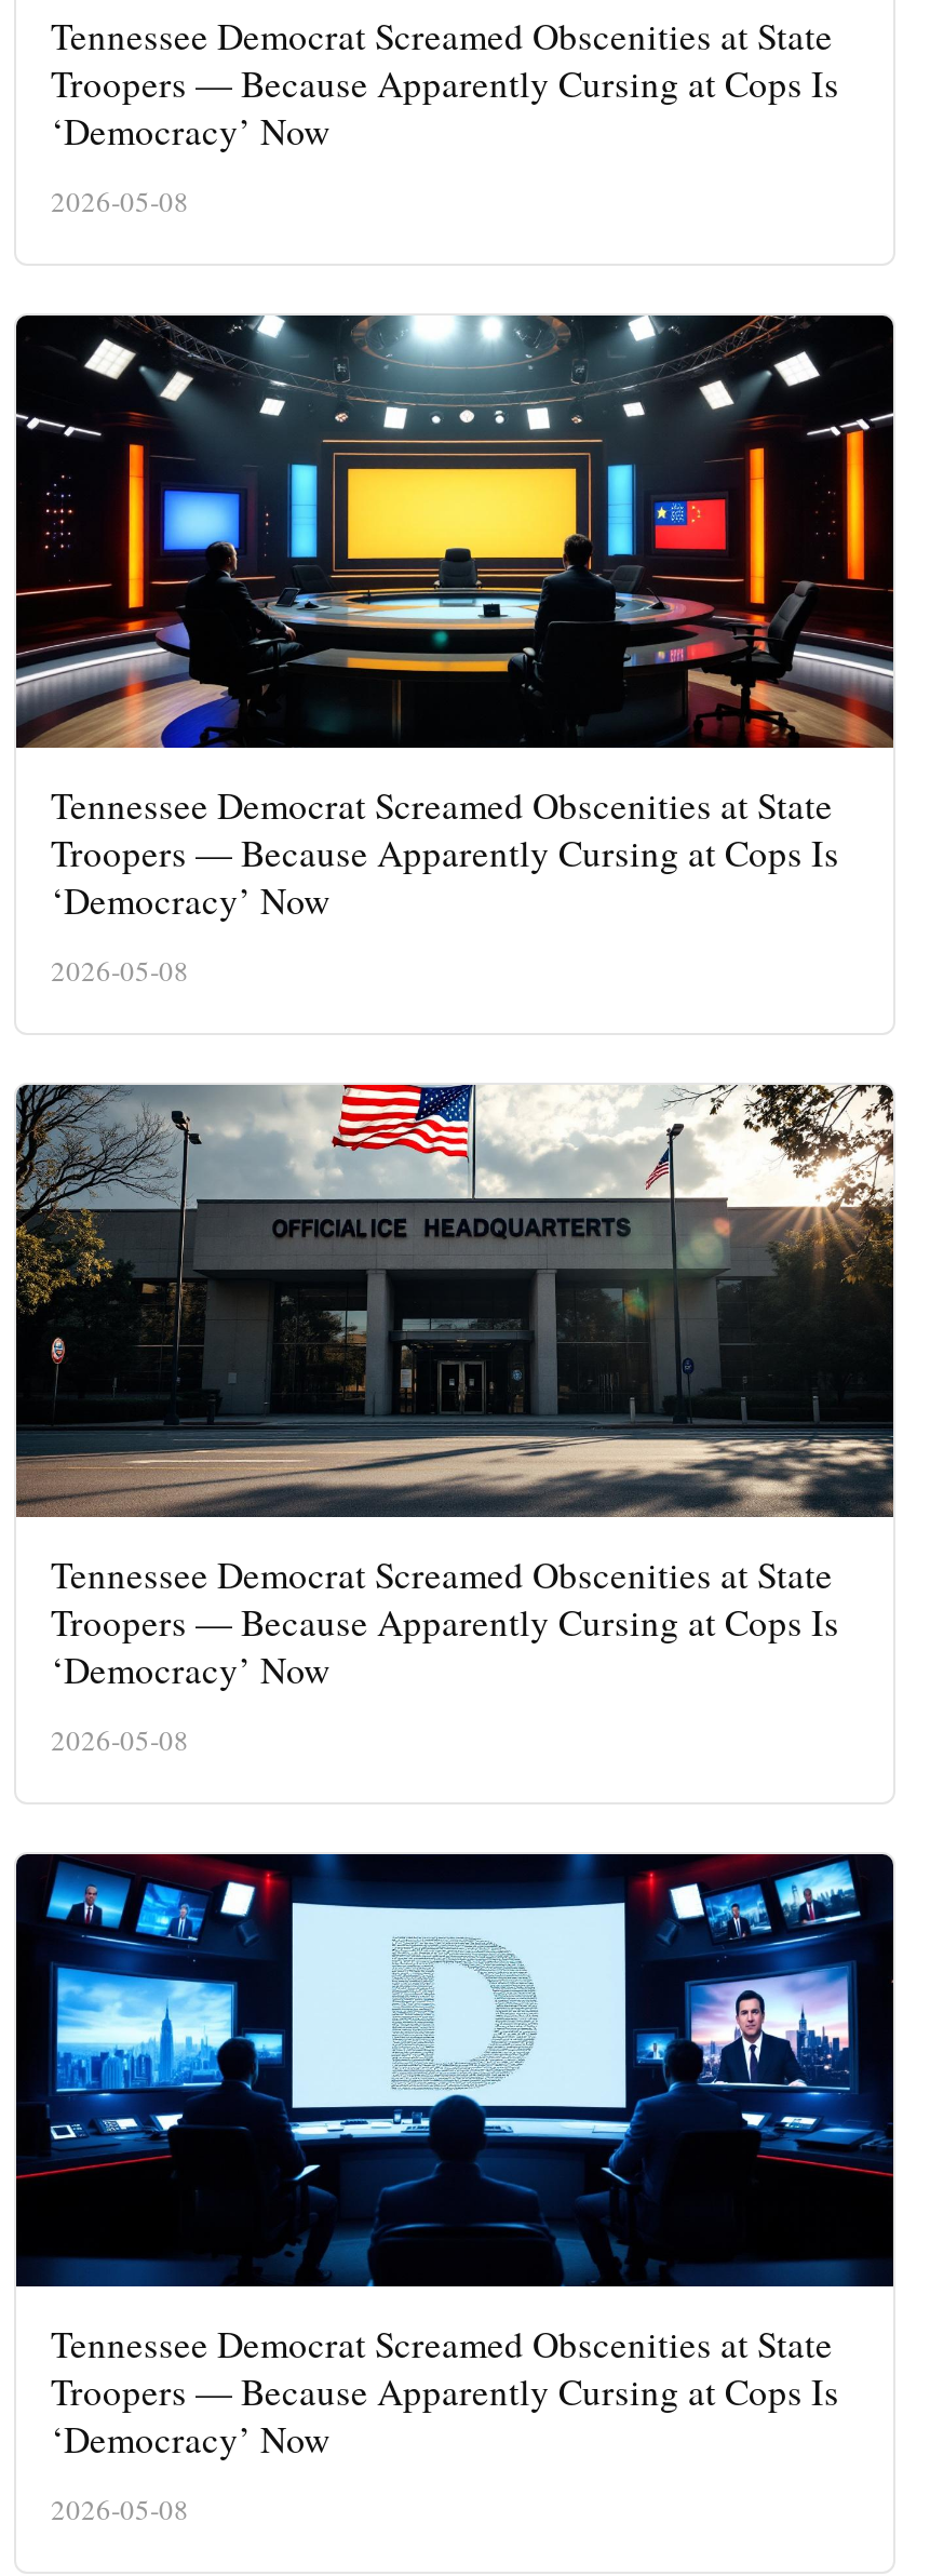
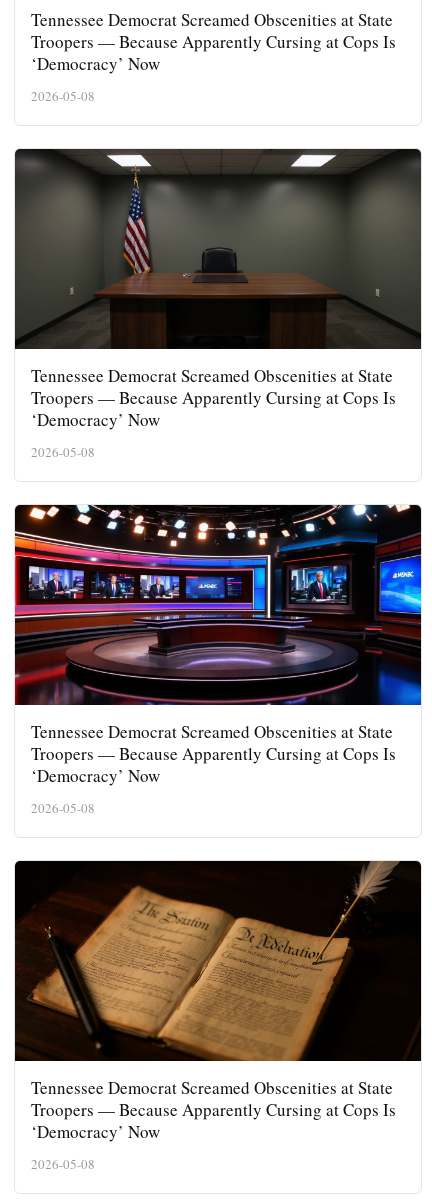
- [image]
+ [image]

- [image]
+ [image]

- [image]
+ [image]
